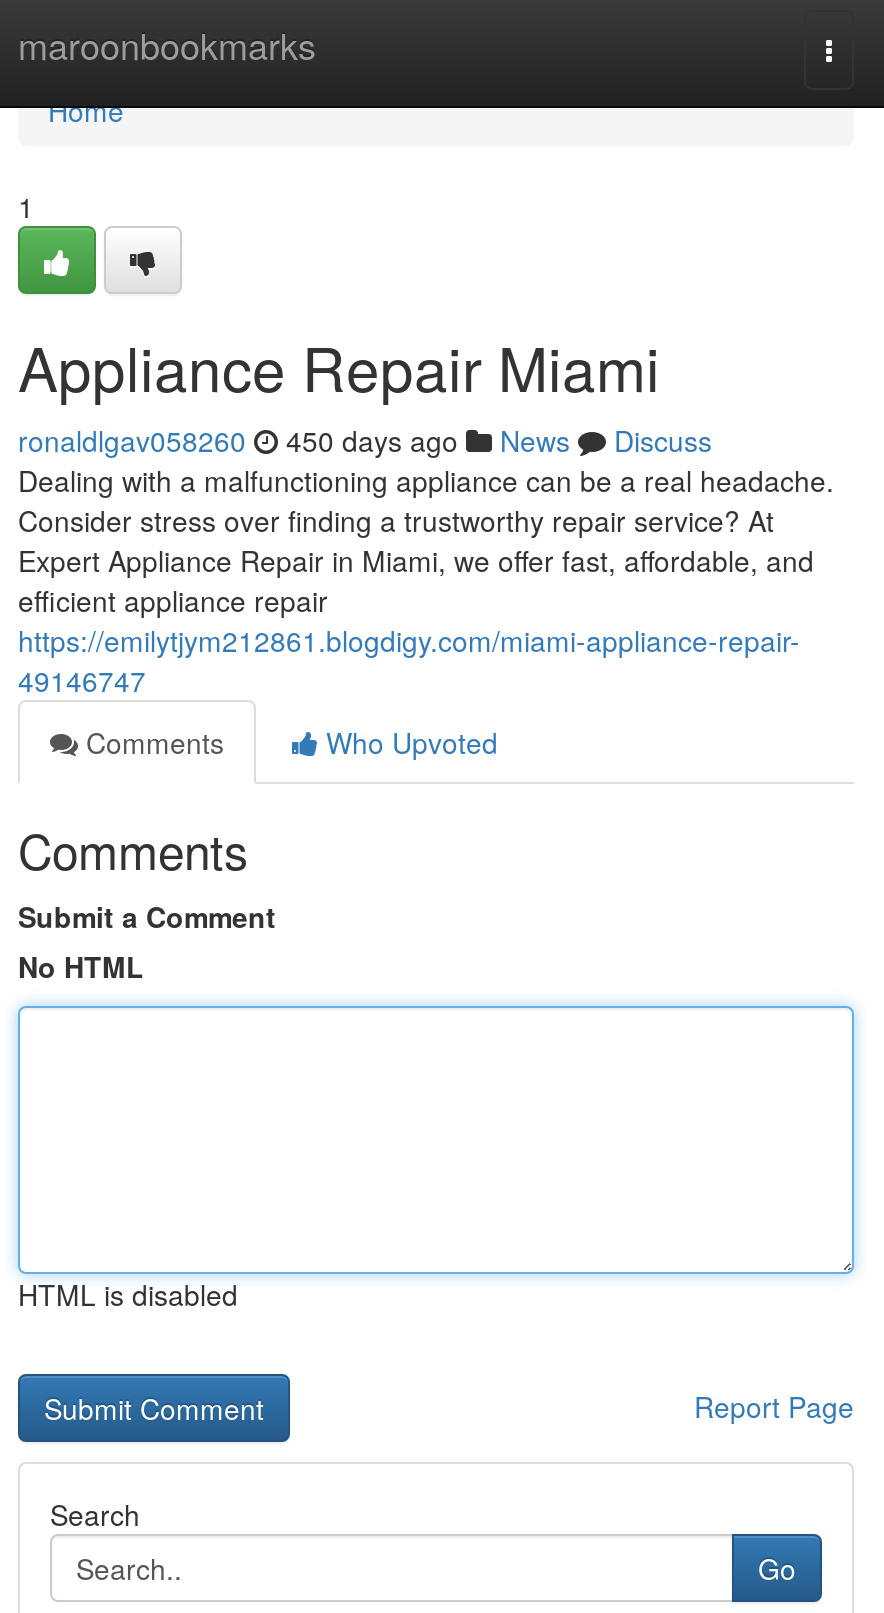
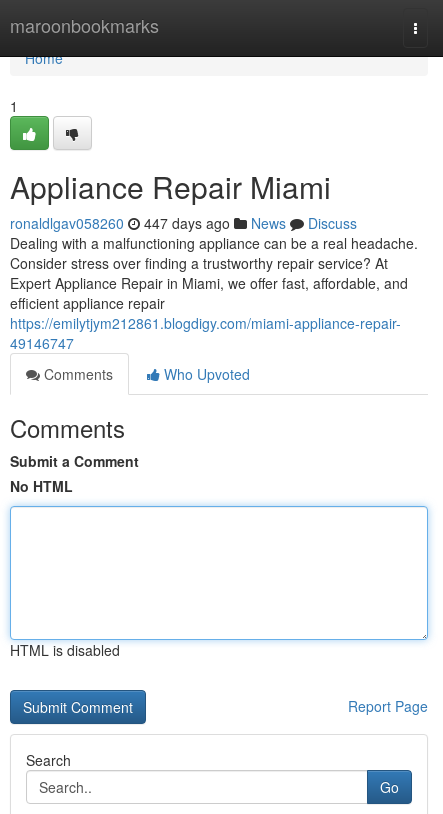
- ronaldlgav058260 450 days ago News Discuss
+ ronaldlgav058260 447 days ago News Discuss
